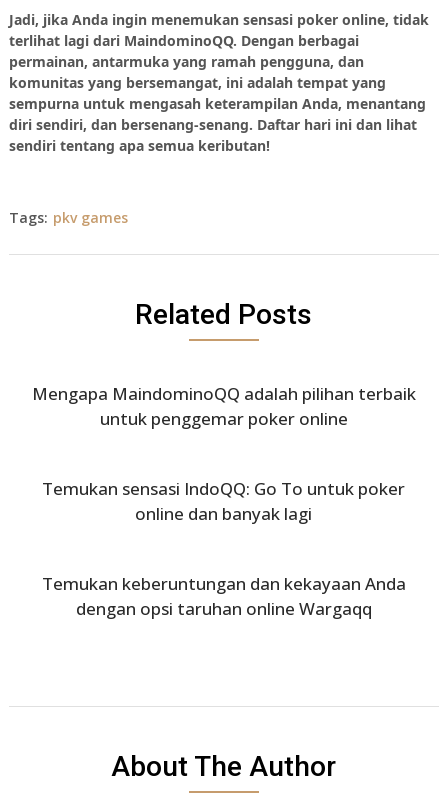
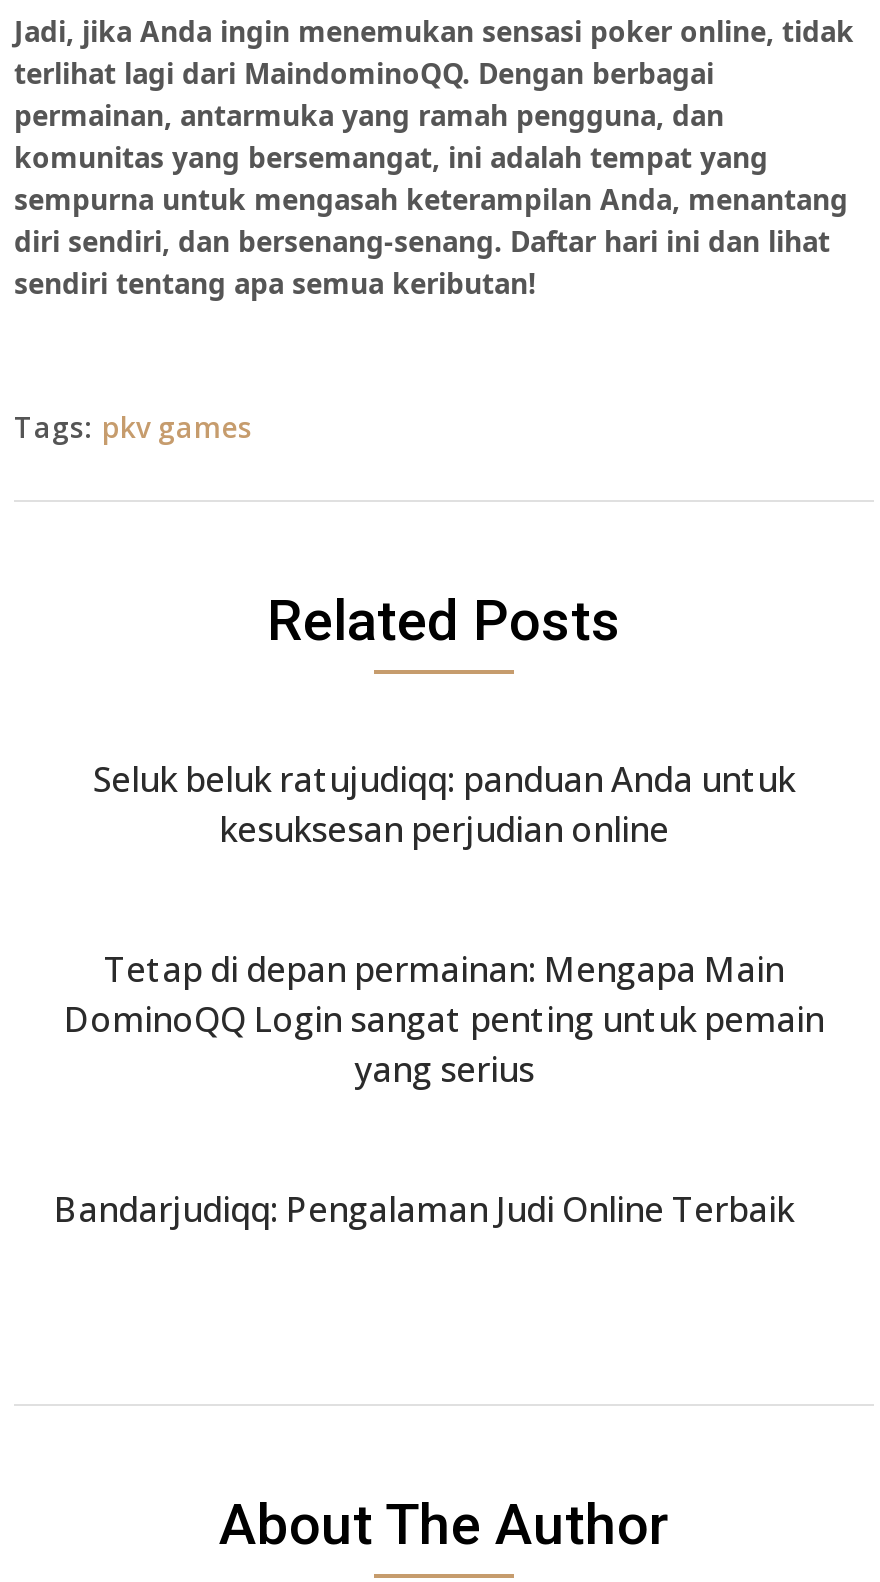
- Mengapa MaindominoQQ adalah pilihan terbaik
- untuk penggemar poker online
+ Seluk beluk ratujudiqq: panduan Anda untuk
+ kesuksesan perjudian online

- Temukan sensasi IndoQQ: Go To untuk poker
- online dan banyak lagi
+ Tetap di depan permainan: Mengapa Main
+ DominoQQ Login sangat penting untuk pemain
+ yang serius

- Temukan keberuntungan dan kekayaan Anda
- dengan opsi taruhan online Wargaqq
+ Bandarjudiqq: Pengalaman Judi Online Terbaik
